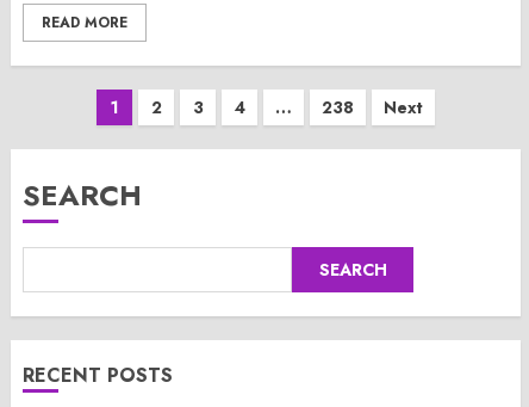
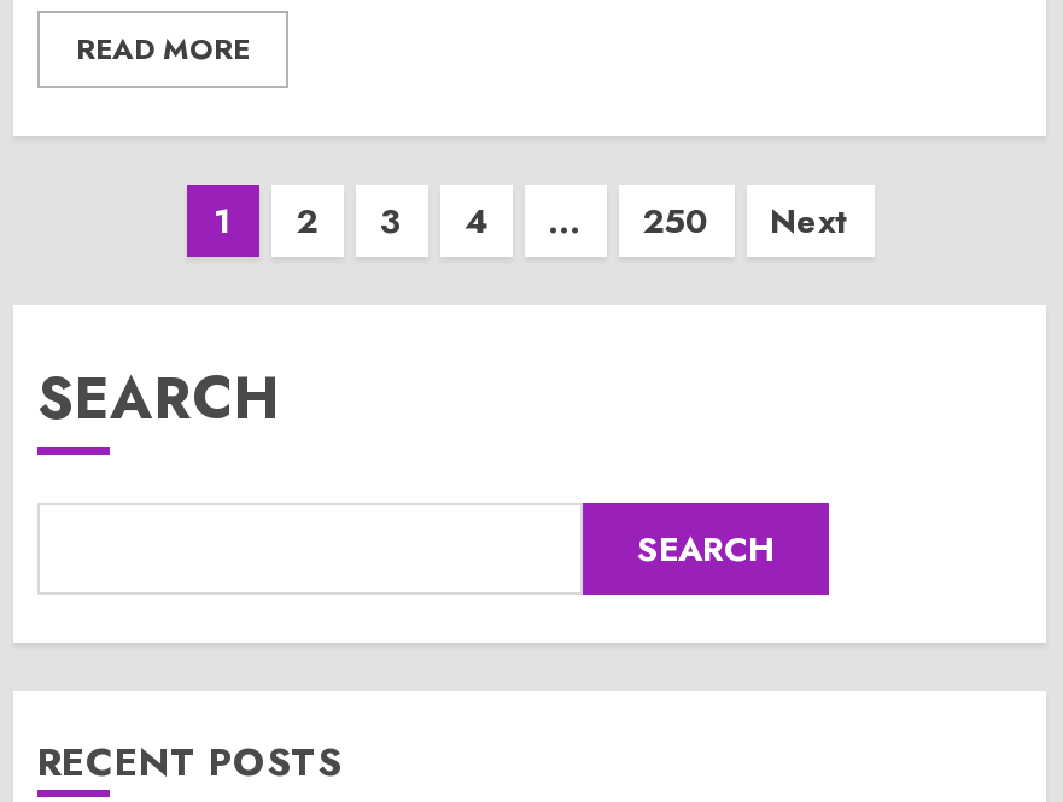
- 238
+ 250
